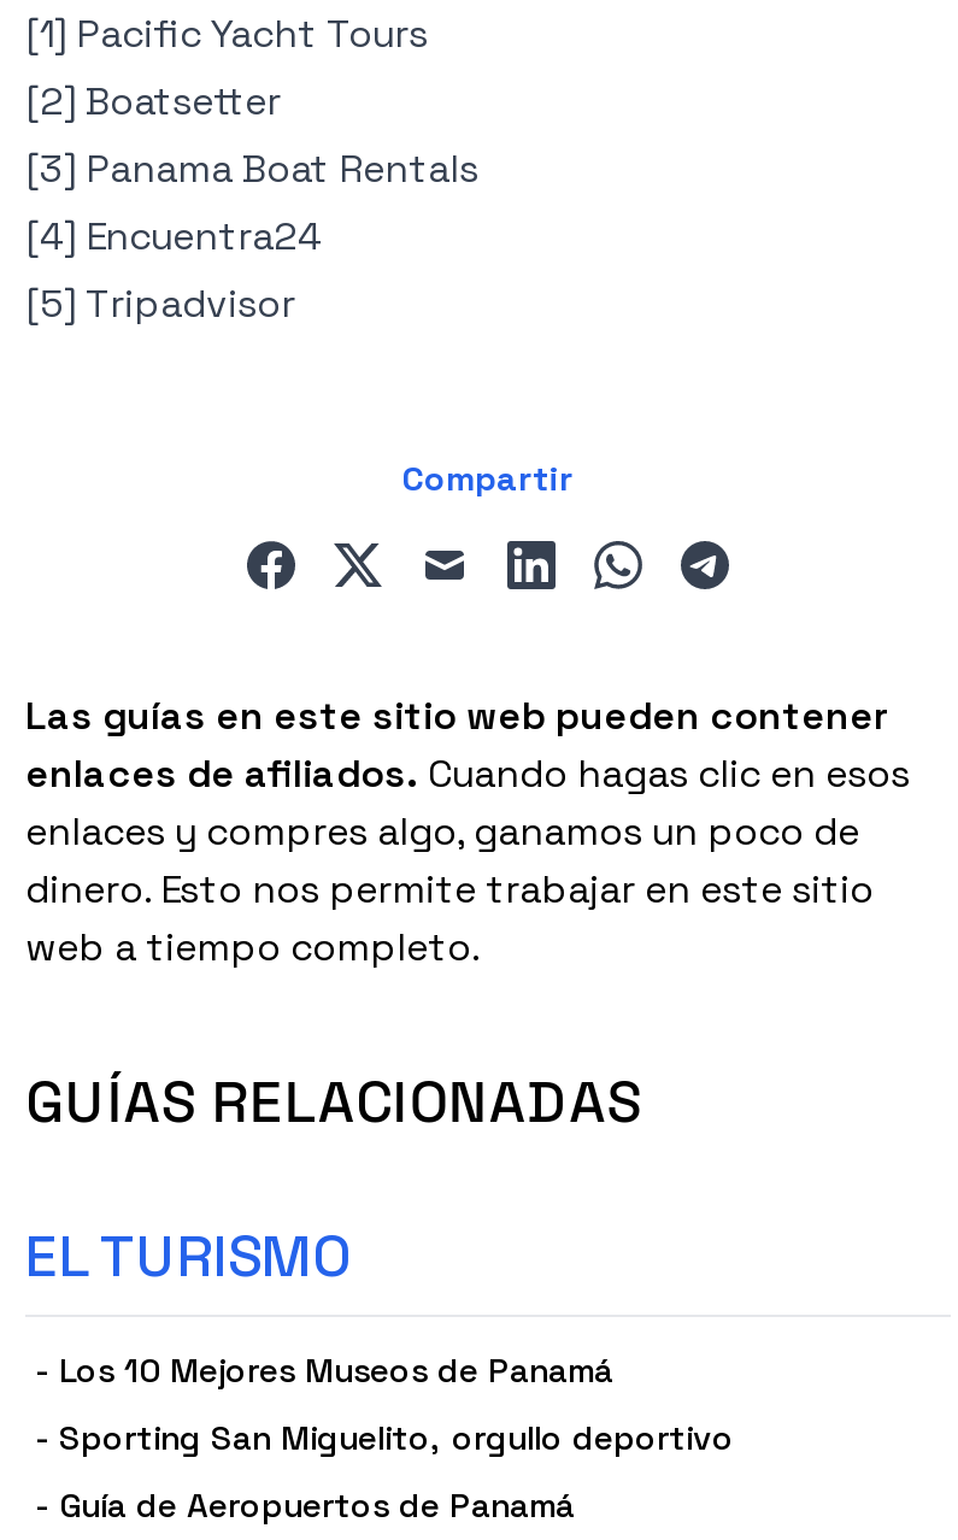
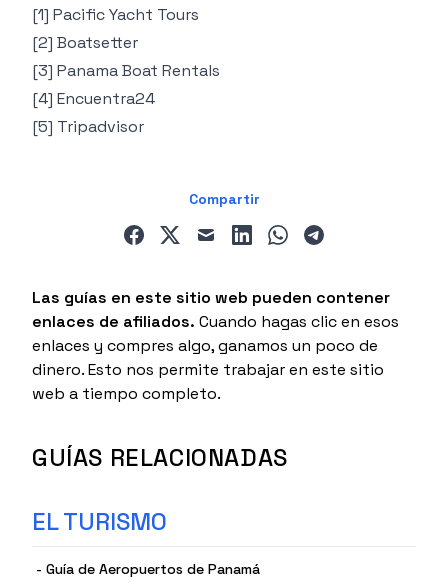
- - Los 10 Mejores Museos de Panamá
- - Sporting San Miguelito, orgullo deportivo
